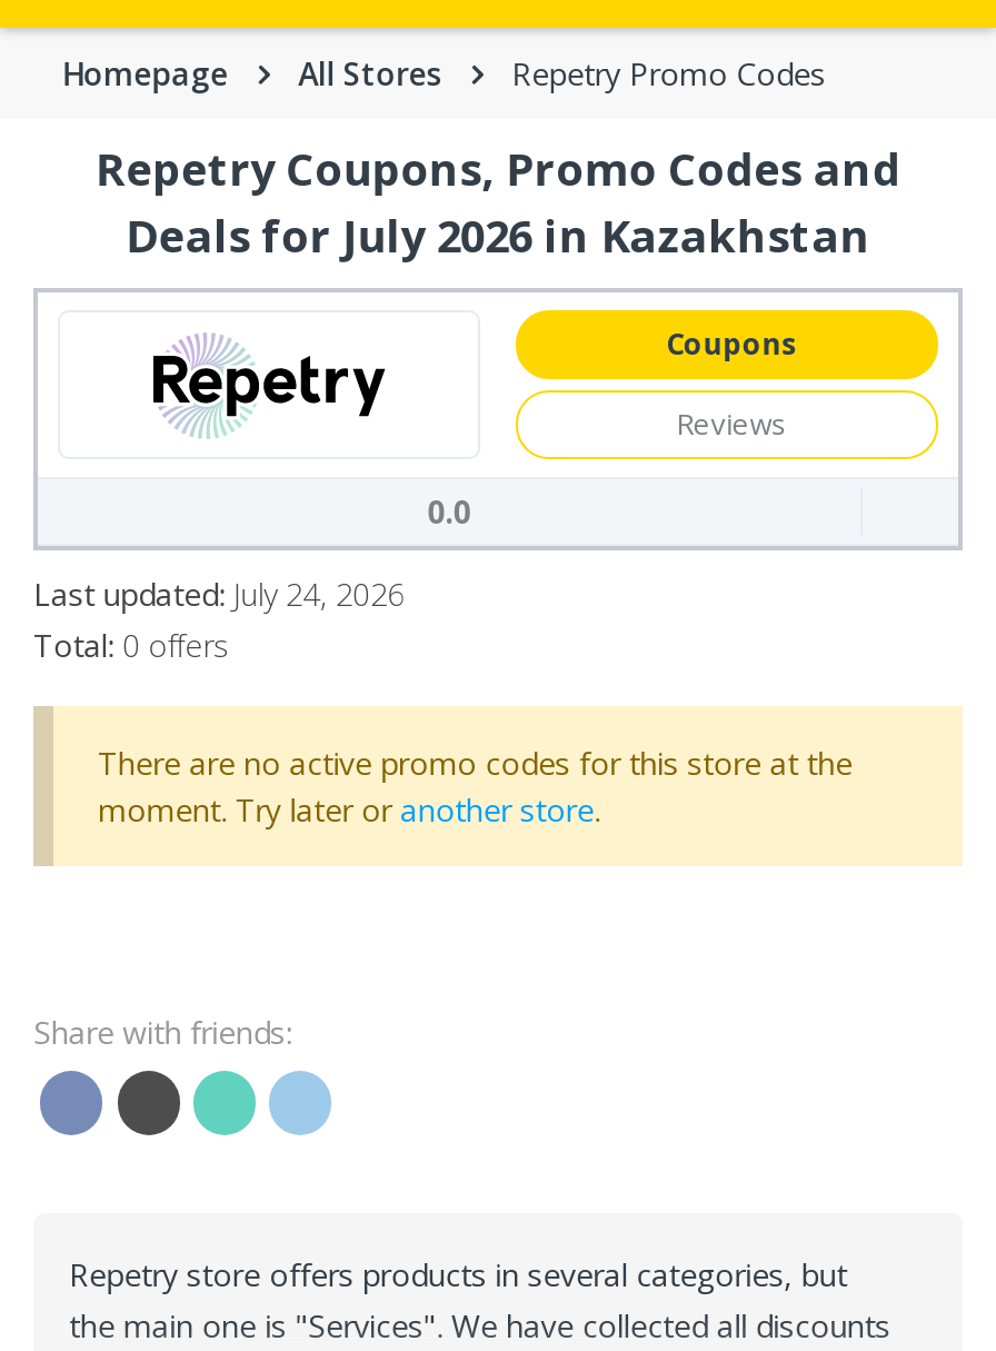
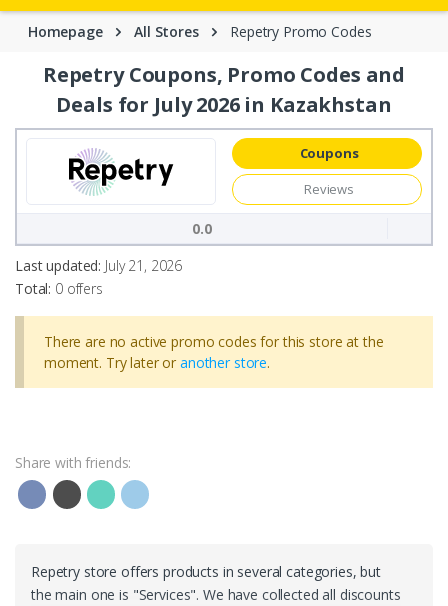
- Last updated: July 24, 2026
+ Last updated: July 21, 2026
